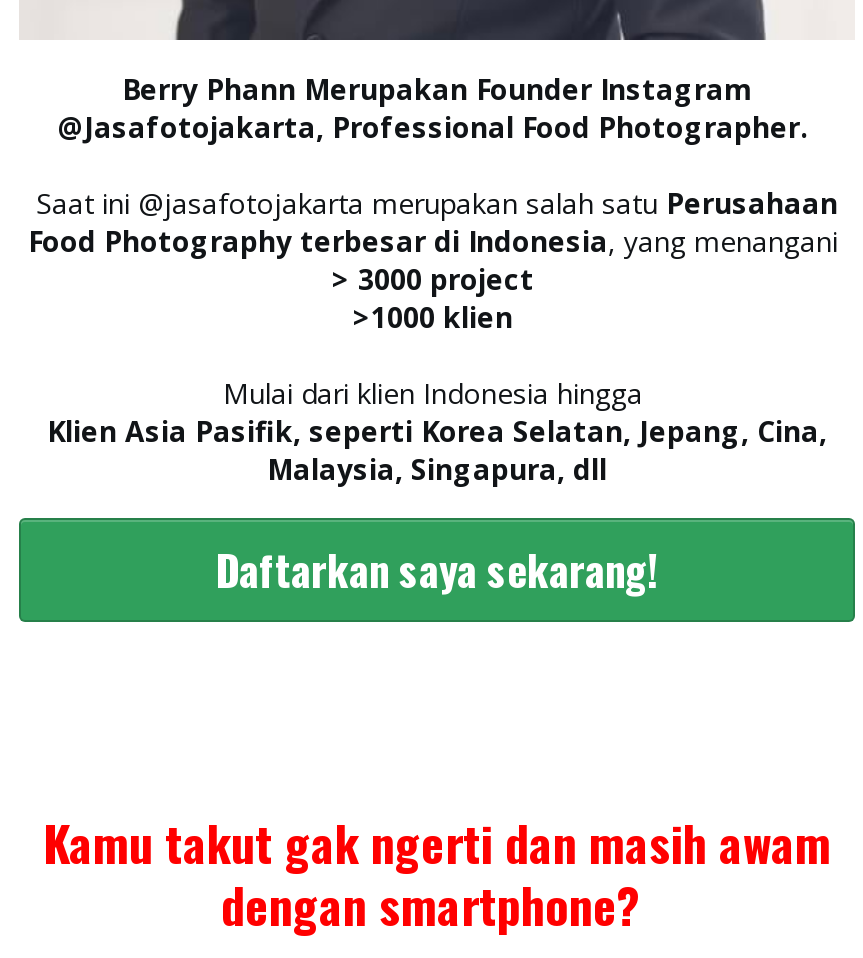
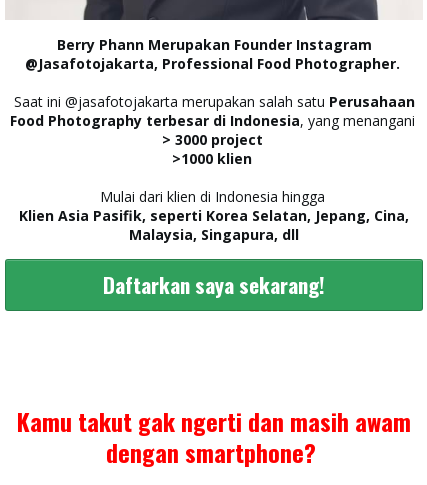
- Mulai dari klien Indonesia hingga
+ Mulai dari klien di Indonesia hingga
